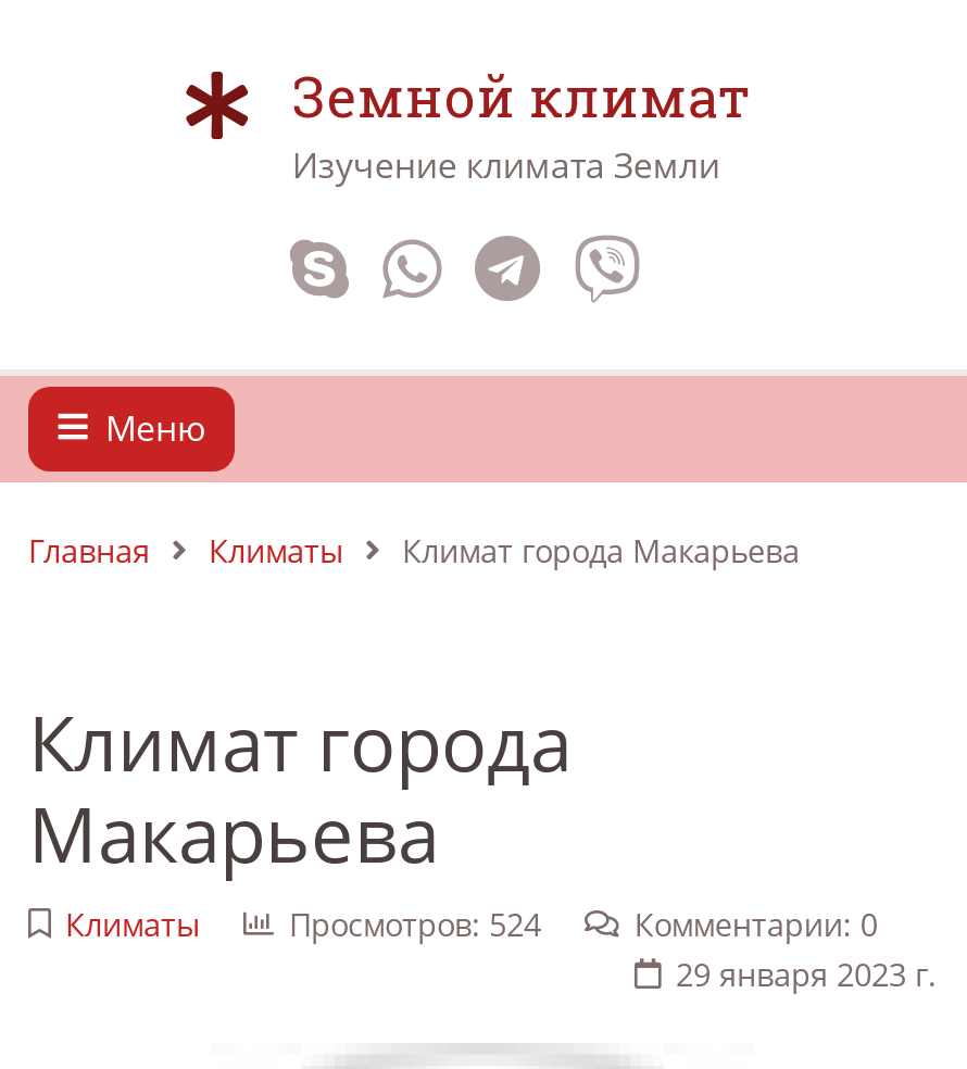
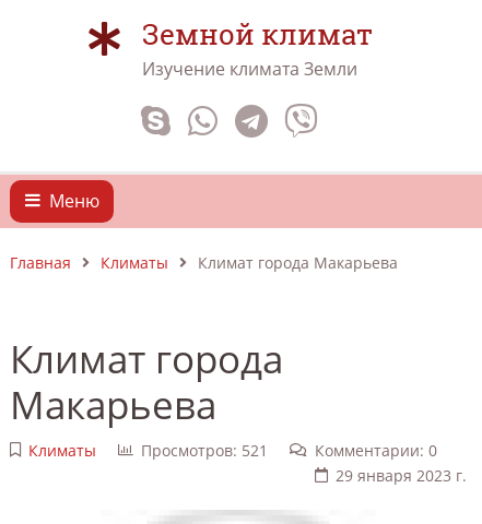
- Просмотров: 524
+ Просмотров: 521
